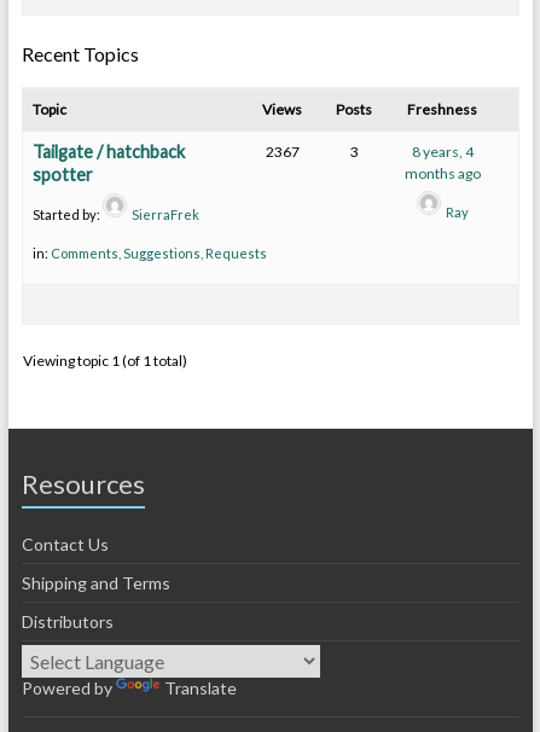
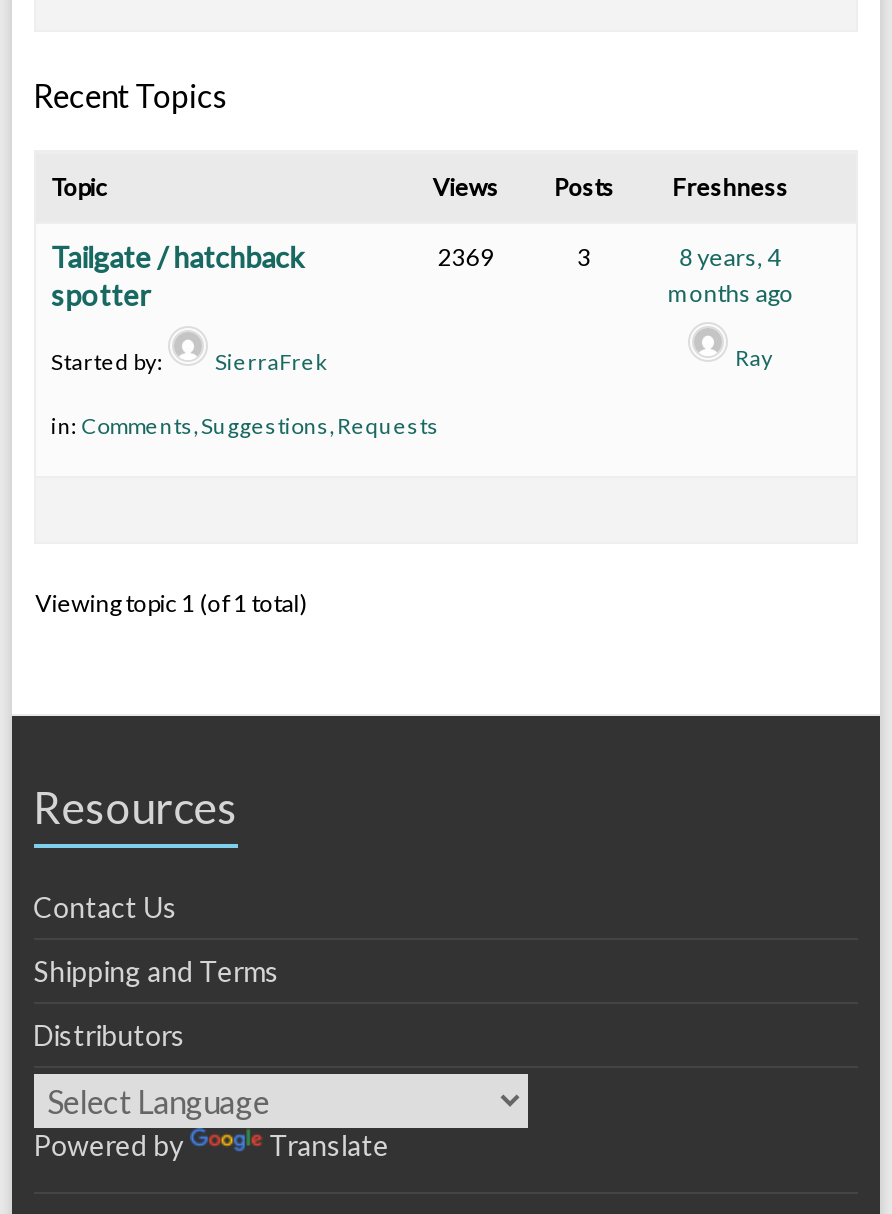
- 2367
+ 2369
